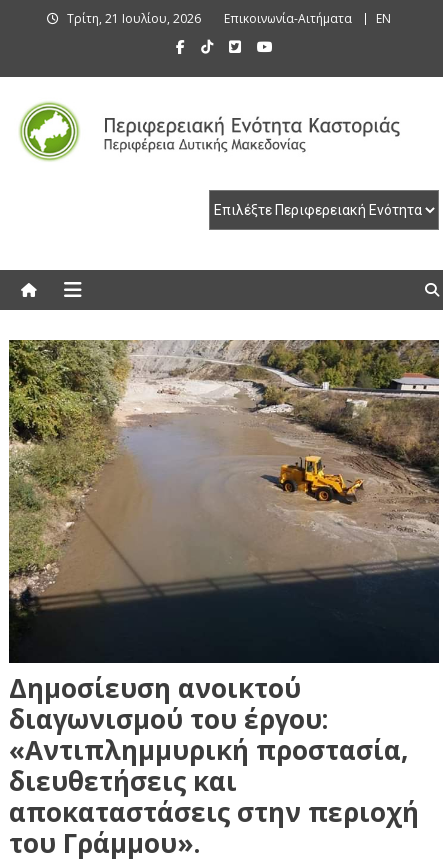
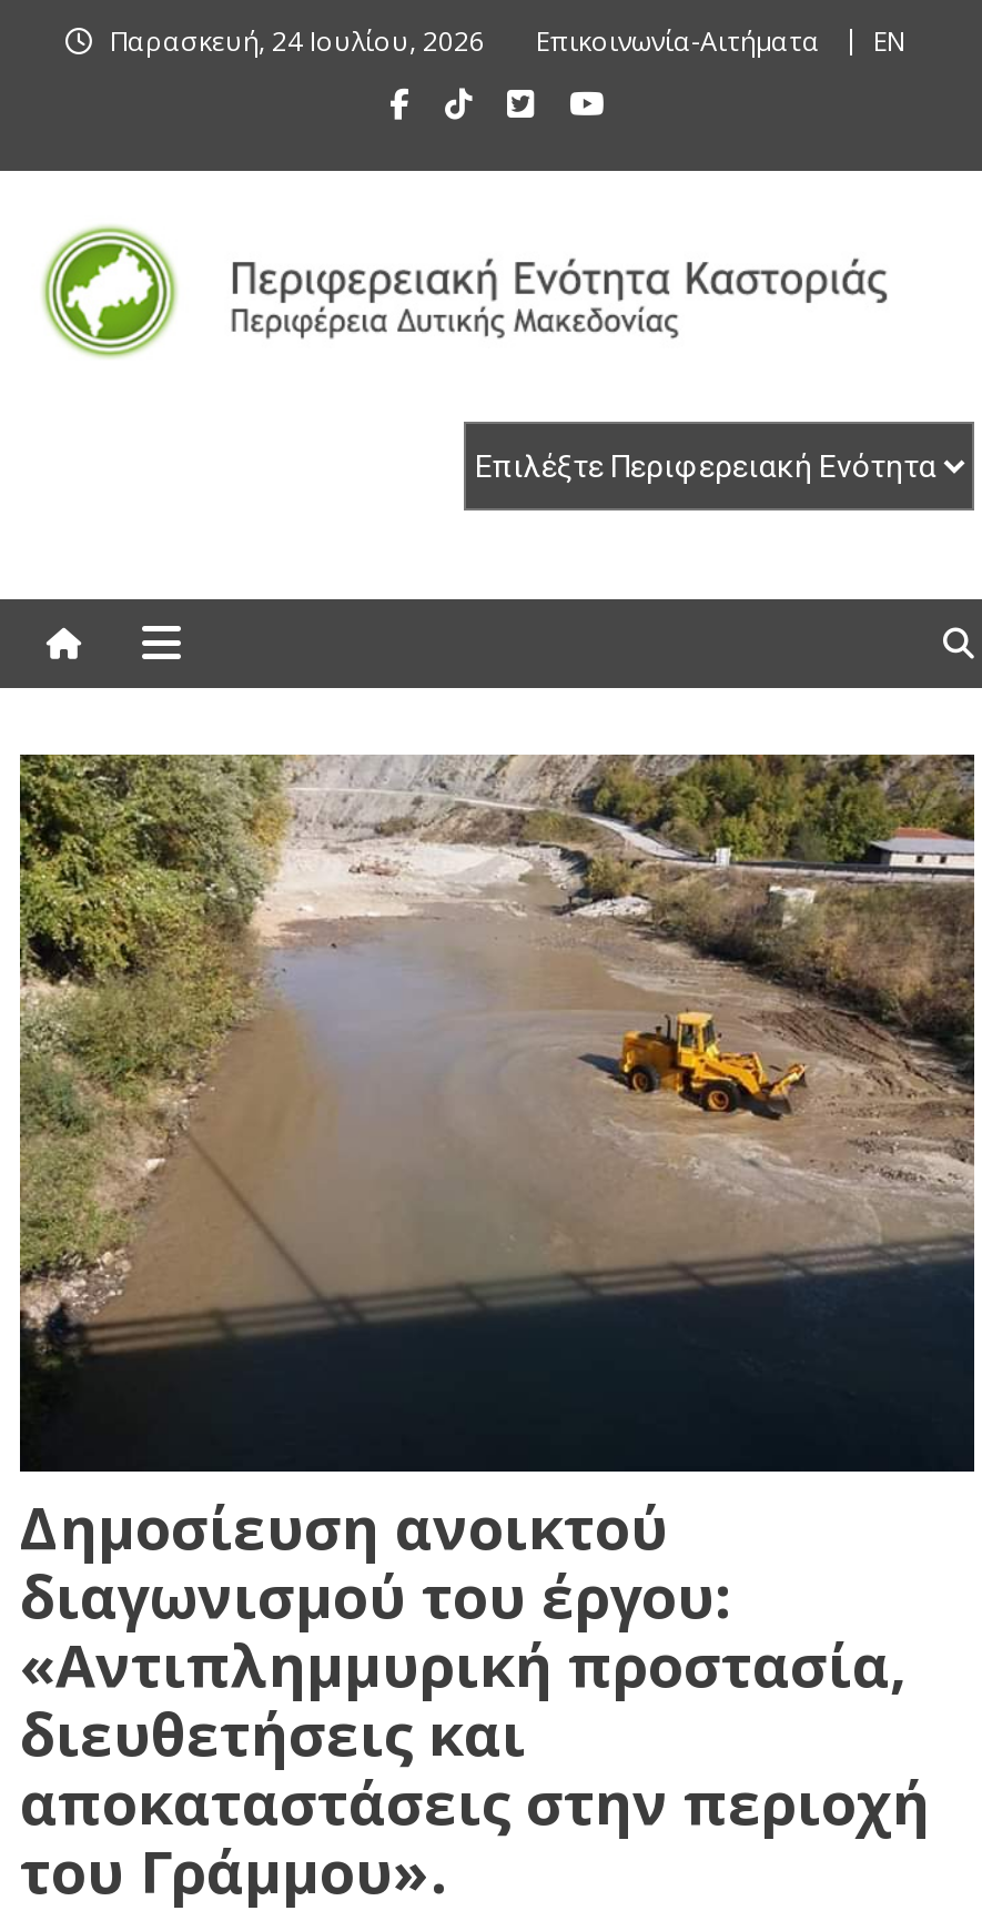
- Τρίτη, 21 Ιουλίου, 2026
+ Παρασκευή, 24 Ιουλίου, 2026
